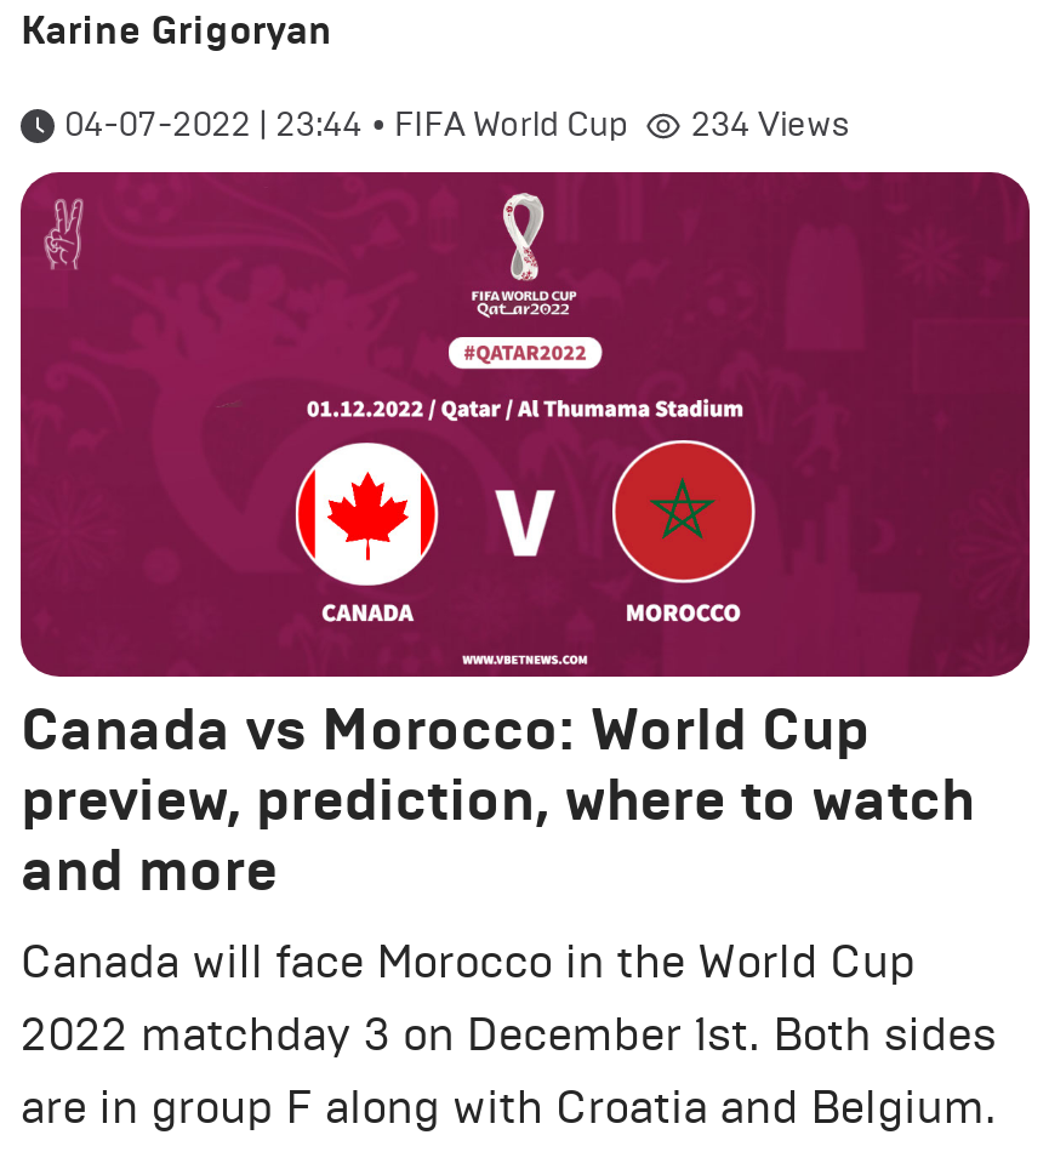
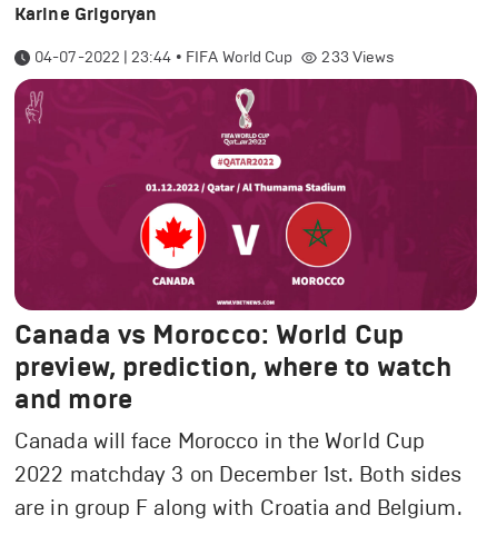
- 234 Views
+ 233 Views
